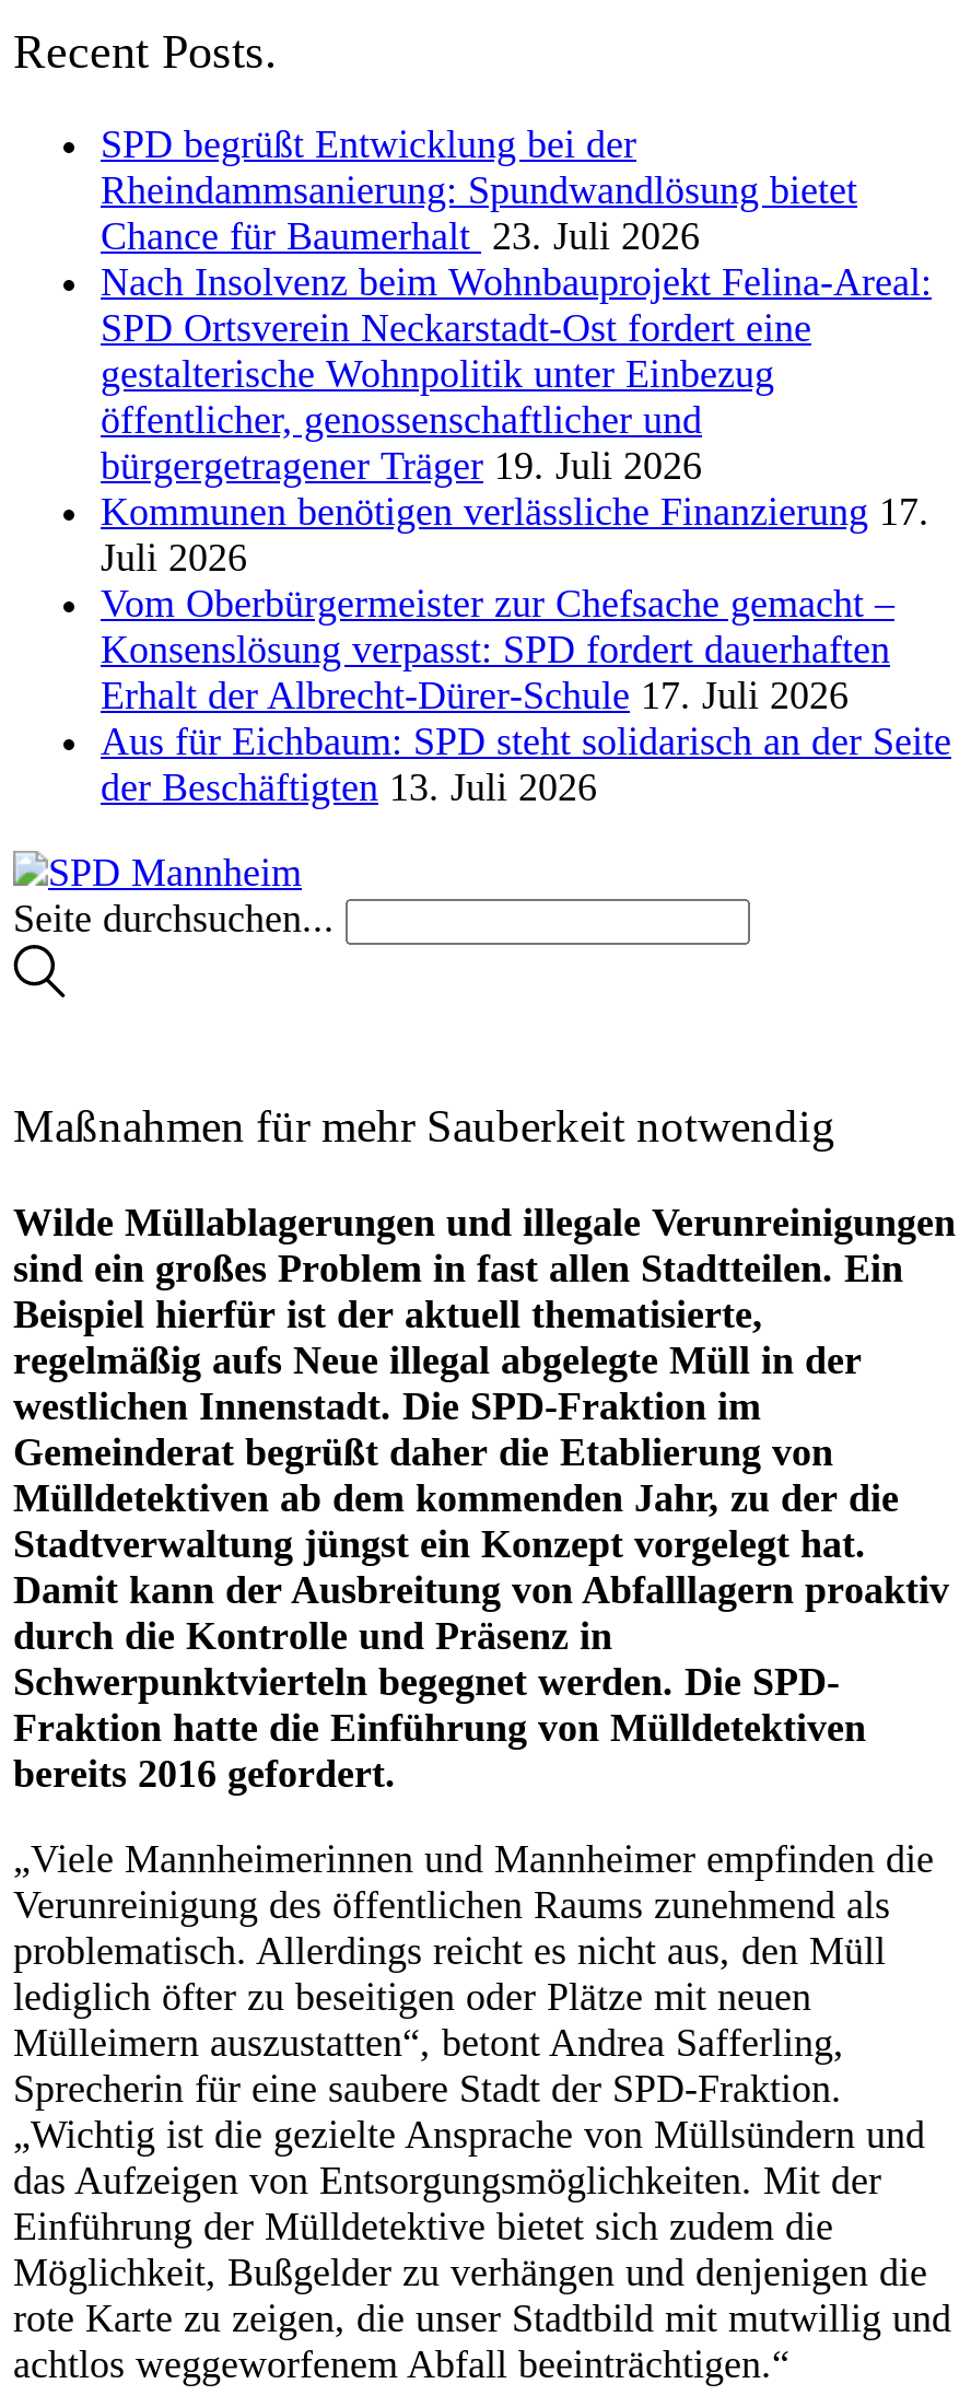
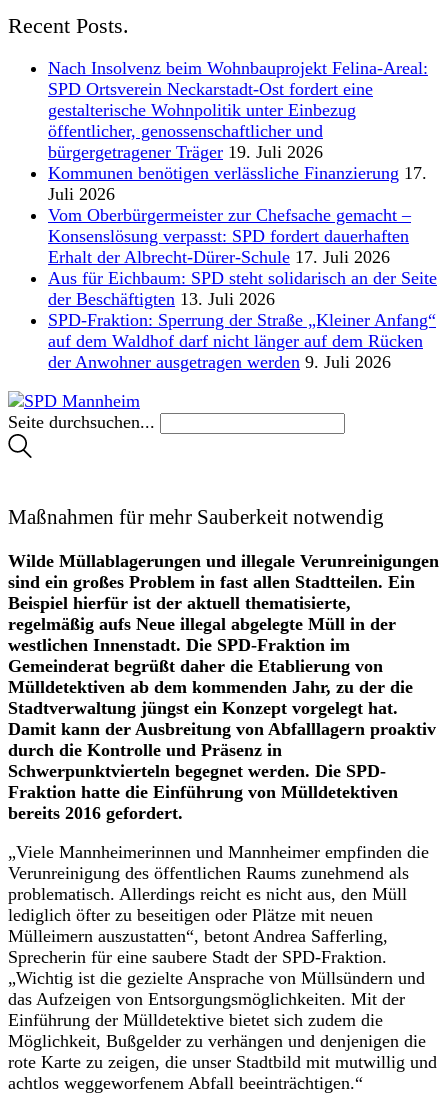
- SPD begrüßt Entwicklung bei der
- Rheindammsanierung: Spundwandlösung bietet
- Chance für Baumerhalt 23. Juli 2026

moved up: Nach Insolvenz beim Wohnbauprojekt Felina-Areal: | SPD Ortsverein Neckarstadt-Ost fordert eine | gestalterische Wohnpolitik unter Einbezug | ... | Aus für Eichbaum: SPD steht solidarisch an der Seite | der Beschäftigten 13. Juli 2026

+ SPD-Fraktion: Sperrung der Straße „Kleiner Anfang“
+ auf dem Waldhof darf nicht länger auf dem Rücken
+ der Anwohner ausgetragen werden 9. Juli 2026
